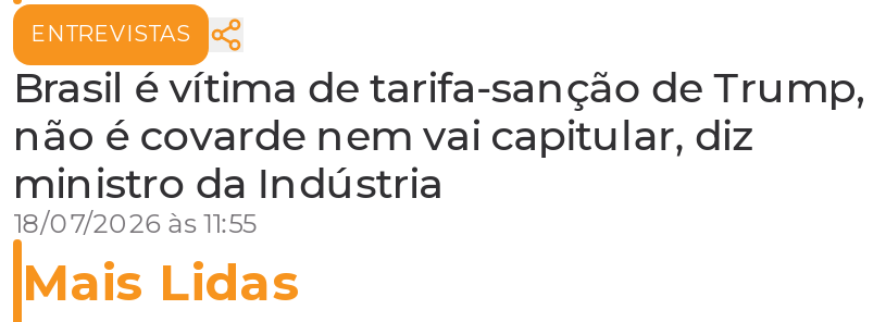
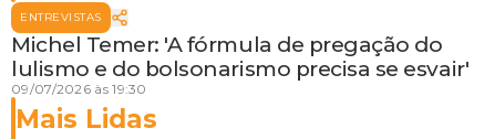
- Brasil é vítima de tarifa-sanção de Trump,
- não é covarde nem vai capitular, diz
- ministro da Indústria
- 18/07/2026 às 11:55
+ Michel Temer: 'A fórmula de pregação do
+ lulismo e do bolsonarismo precisa se esvair'
+ 09/07/2026 às 19:30
